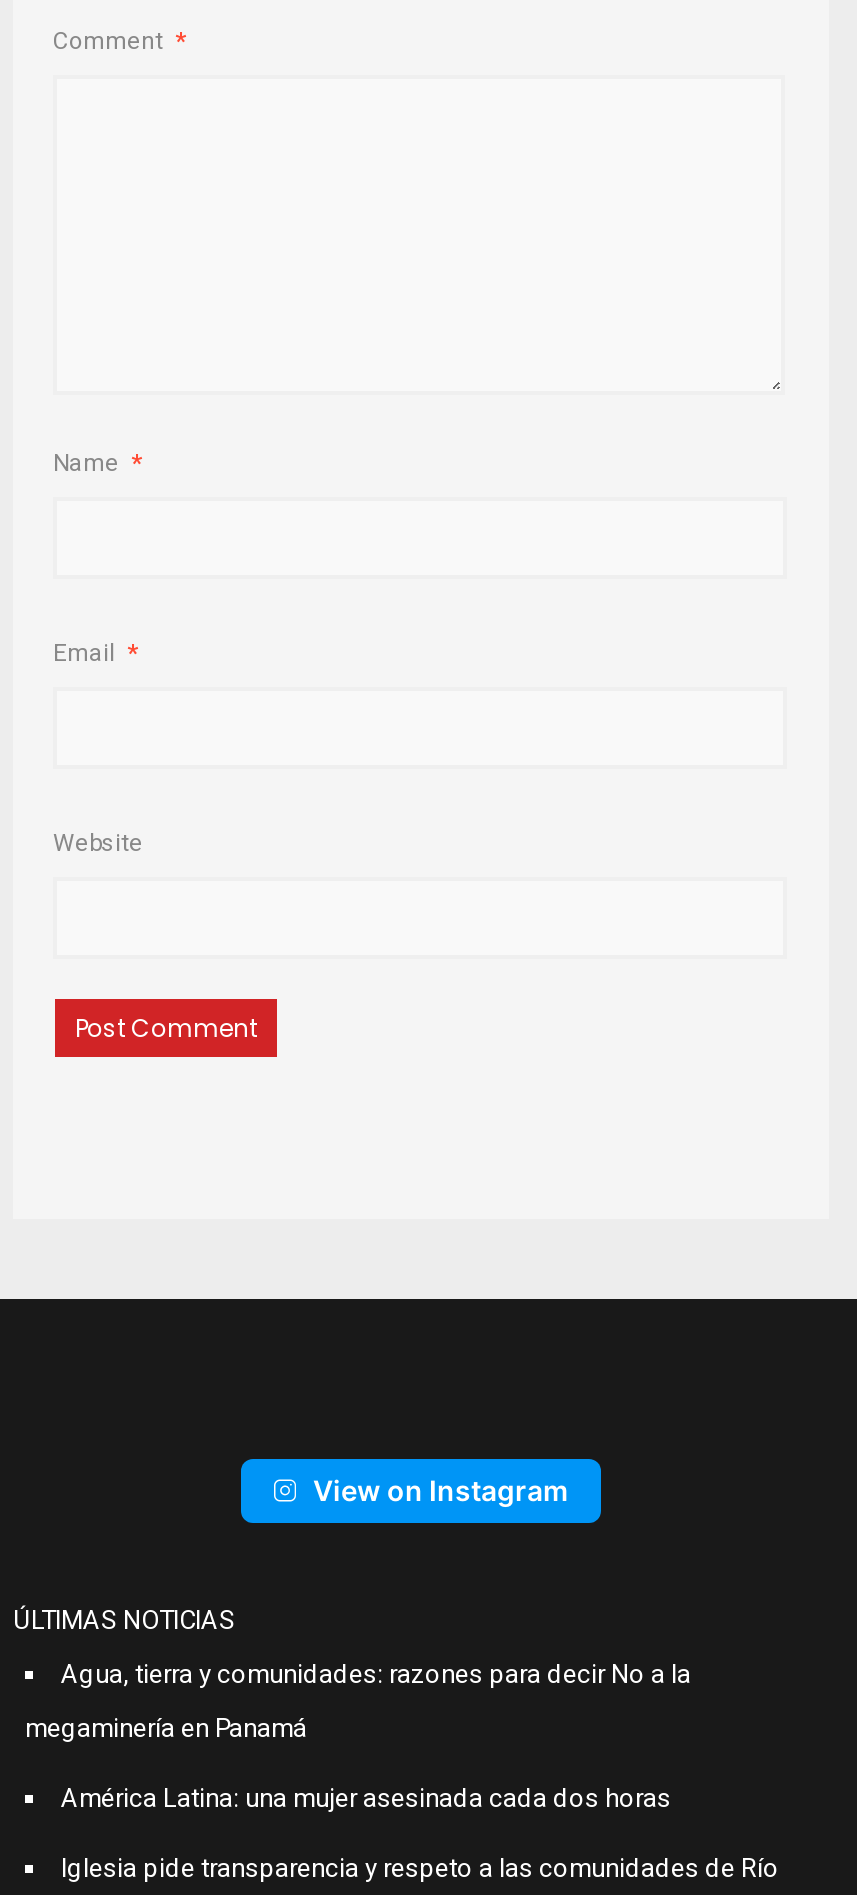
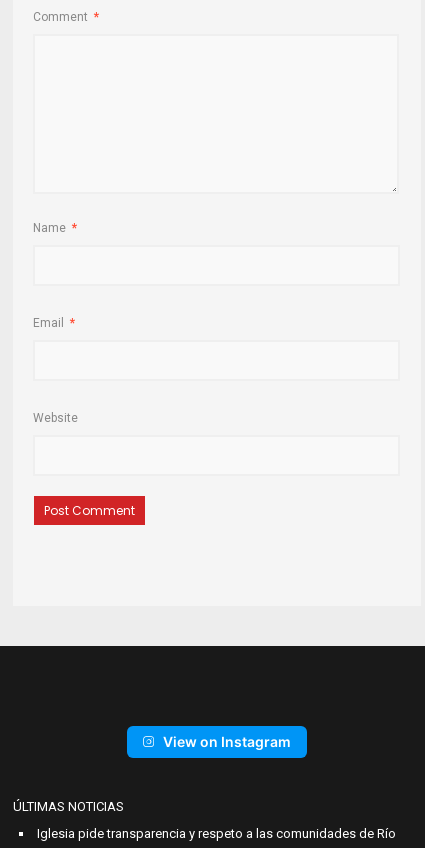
- Agua, tierra y comunidades: razones para decir No a la
- megaminería en Panamá
- América Latina: una mujer asesinada cada dos horas
